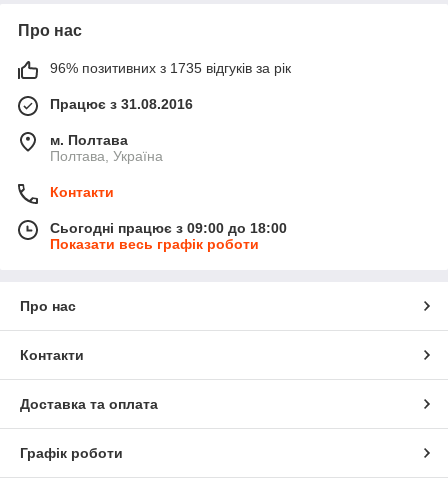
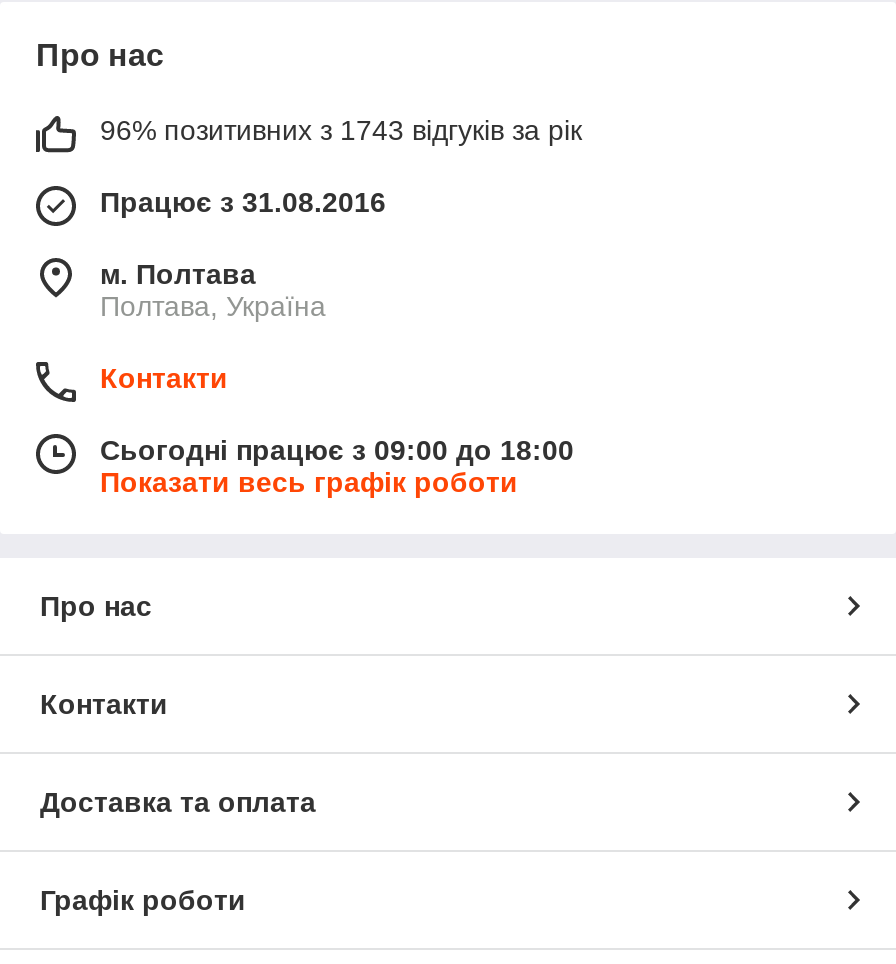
- 96% позитивних з 1735 відгуків за рік
+ 96% позитивних з 1743 відгуків за рік
